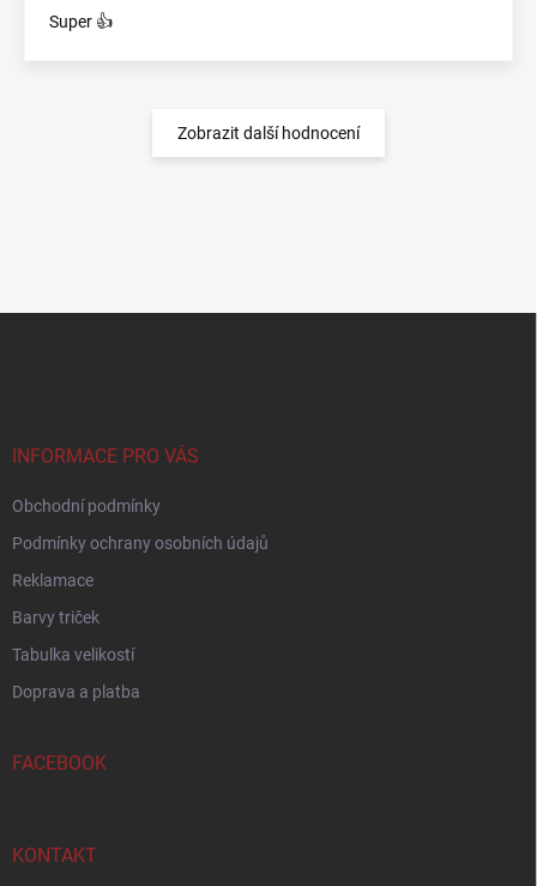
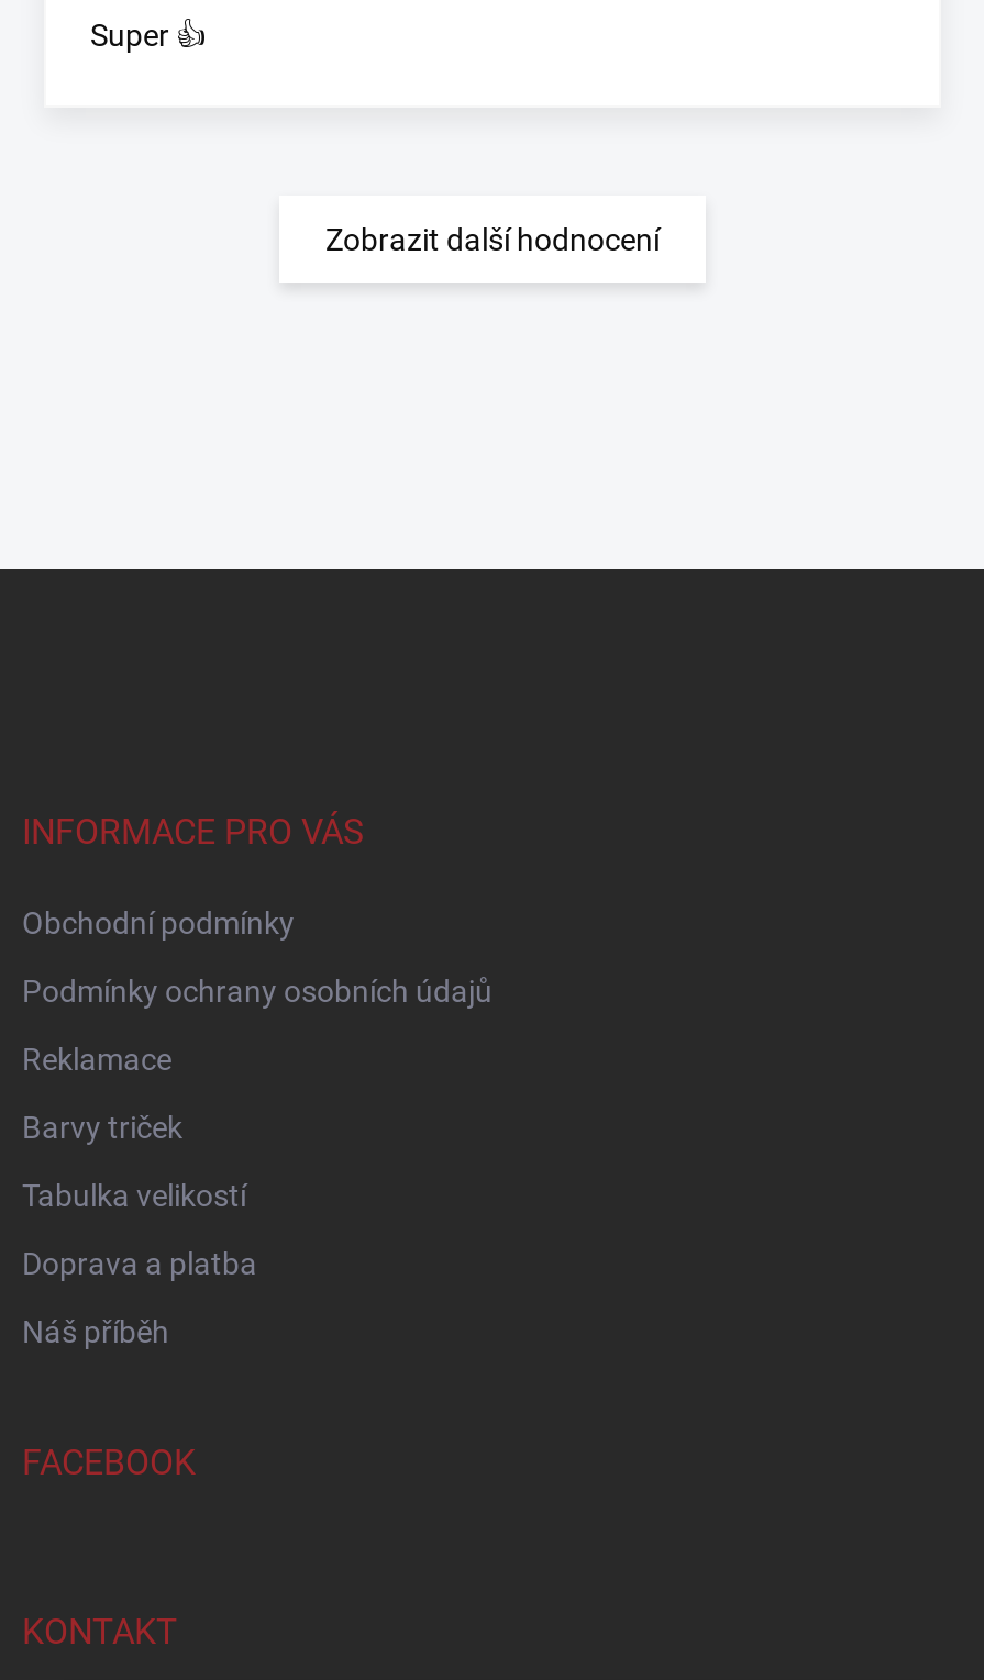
+ Náš příběh
